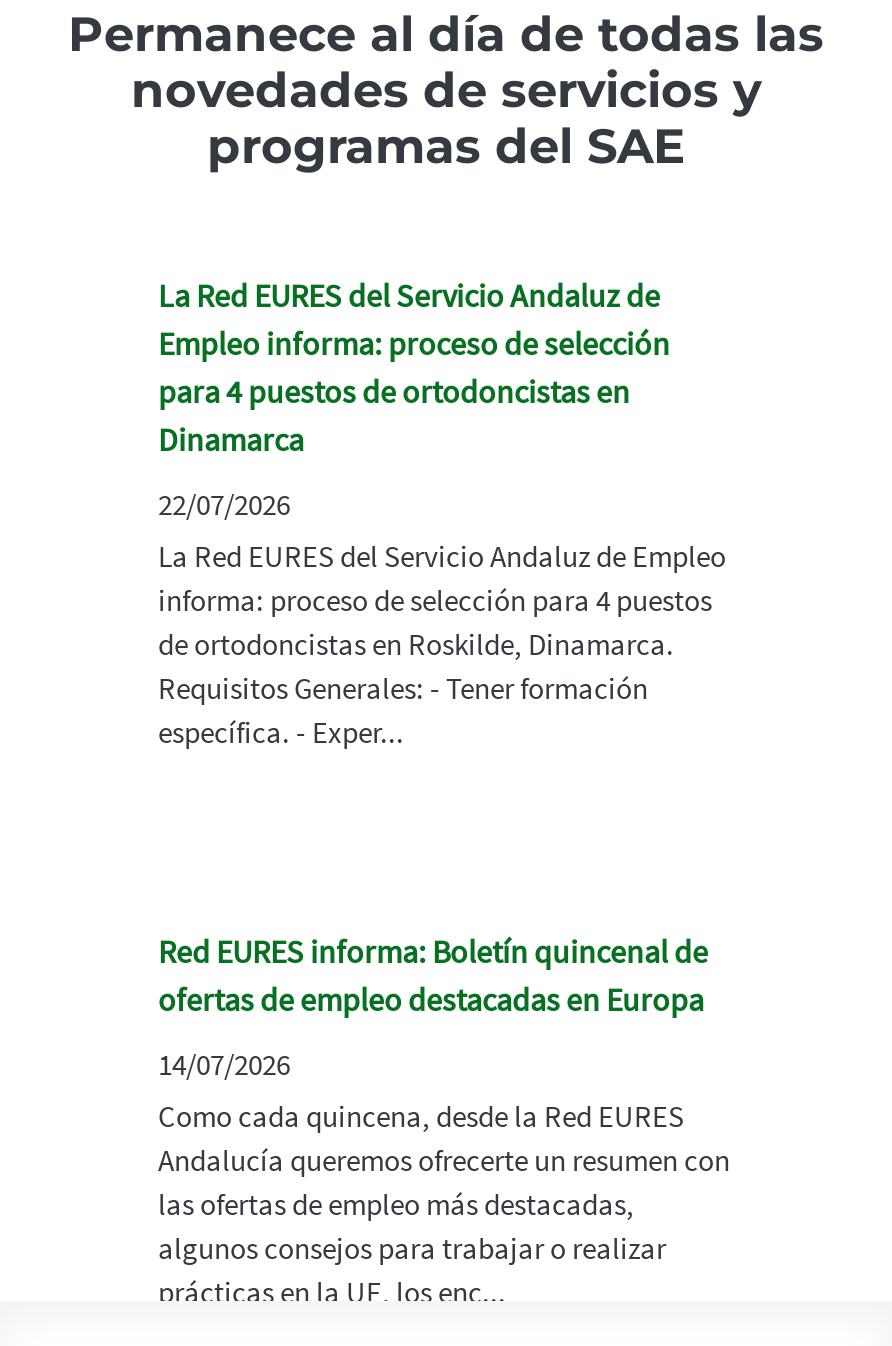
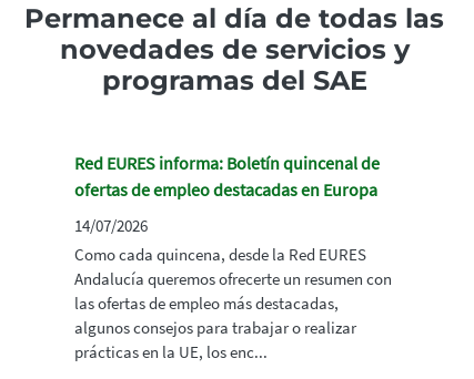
- La Red EURES del Servicio Andaluz de
- Empleo informa: proceso de selección
- para 4 puestos de ortodoncistas en
- Dinamarca
- 22/07/2026
- La Red EURES del Servicio Andaluz de Empleo
- informa: proceso de selección para 4 puestos
- de ortodoncistas en Roskilde, Dinamarca.
- Requisitos Generales: - Tener formación
- específica. - Exper...
